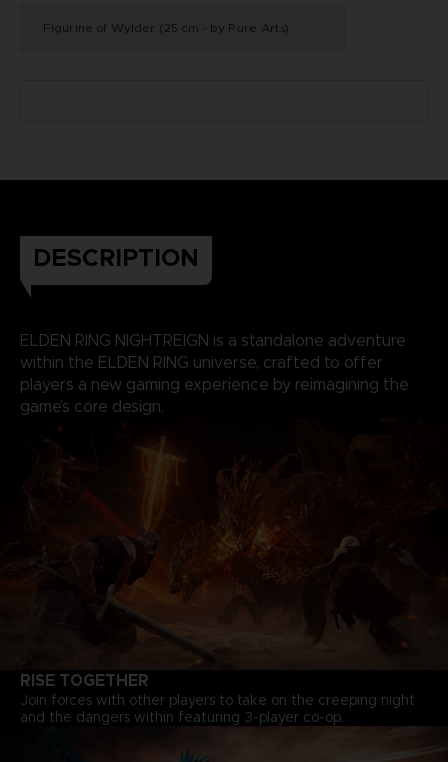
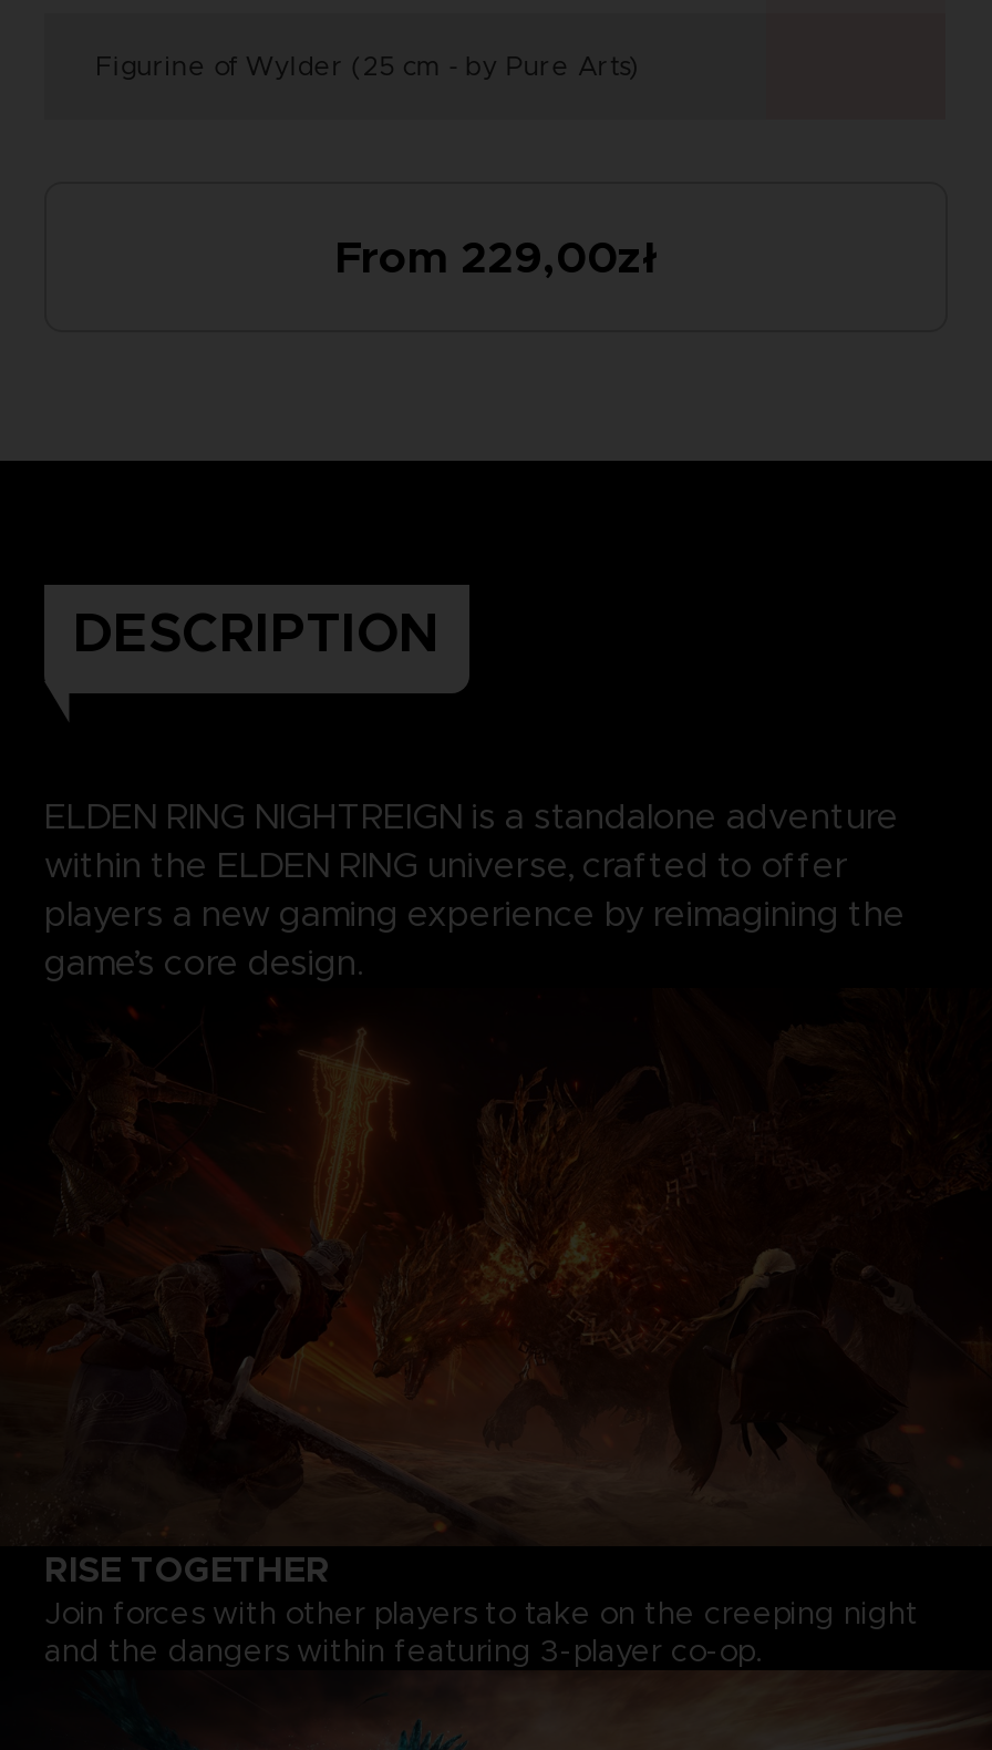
+ From 229,00zł
